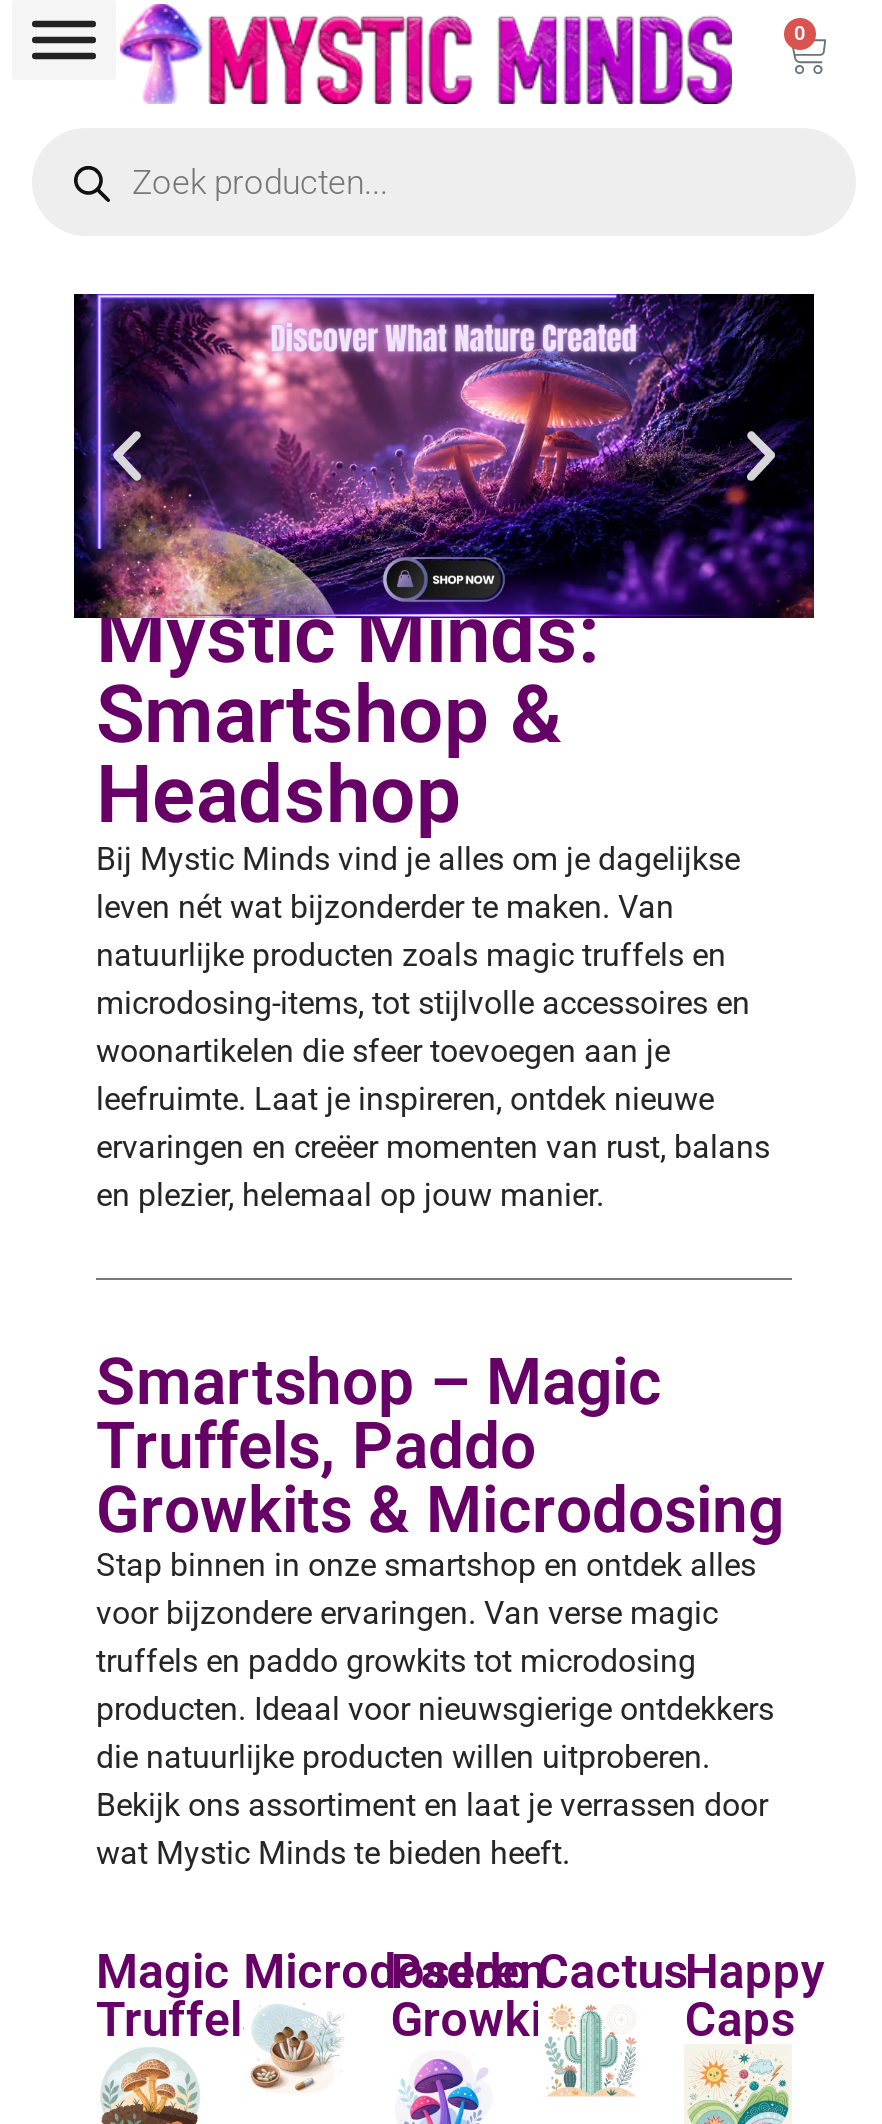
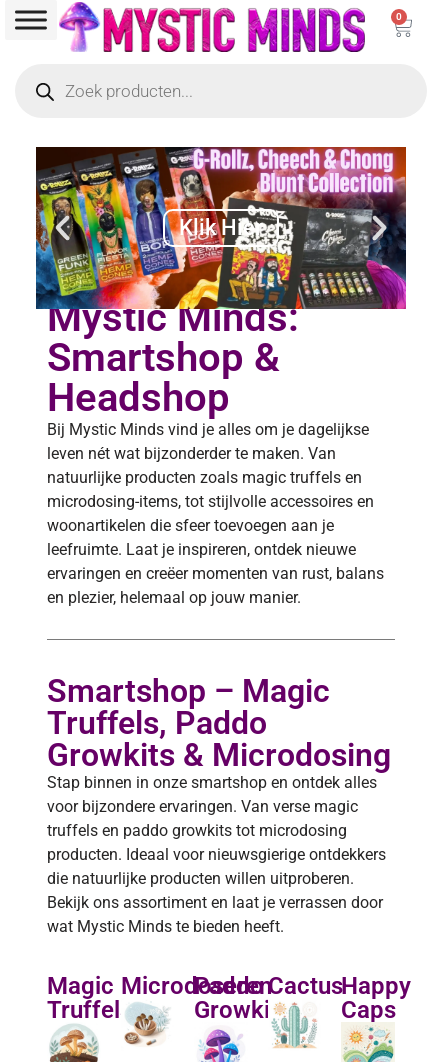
+ Klik Hier

- [image]
+ [image]
